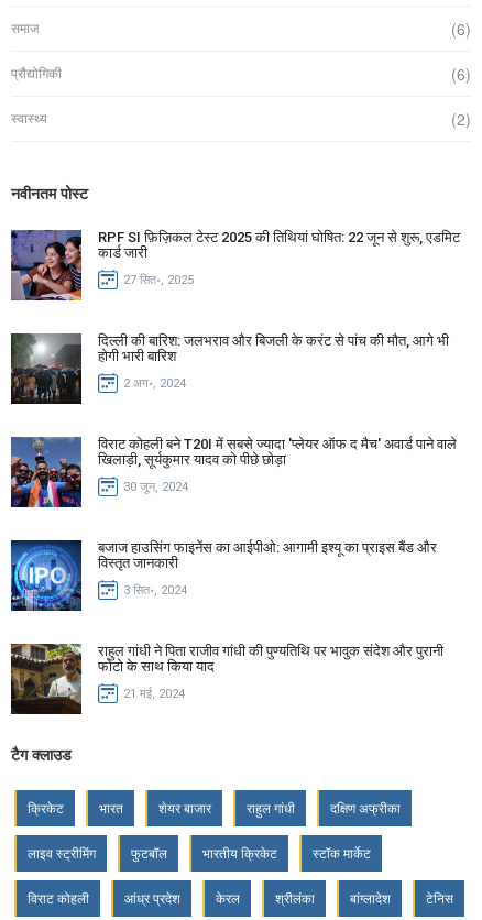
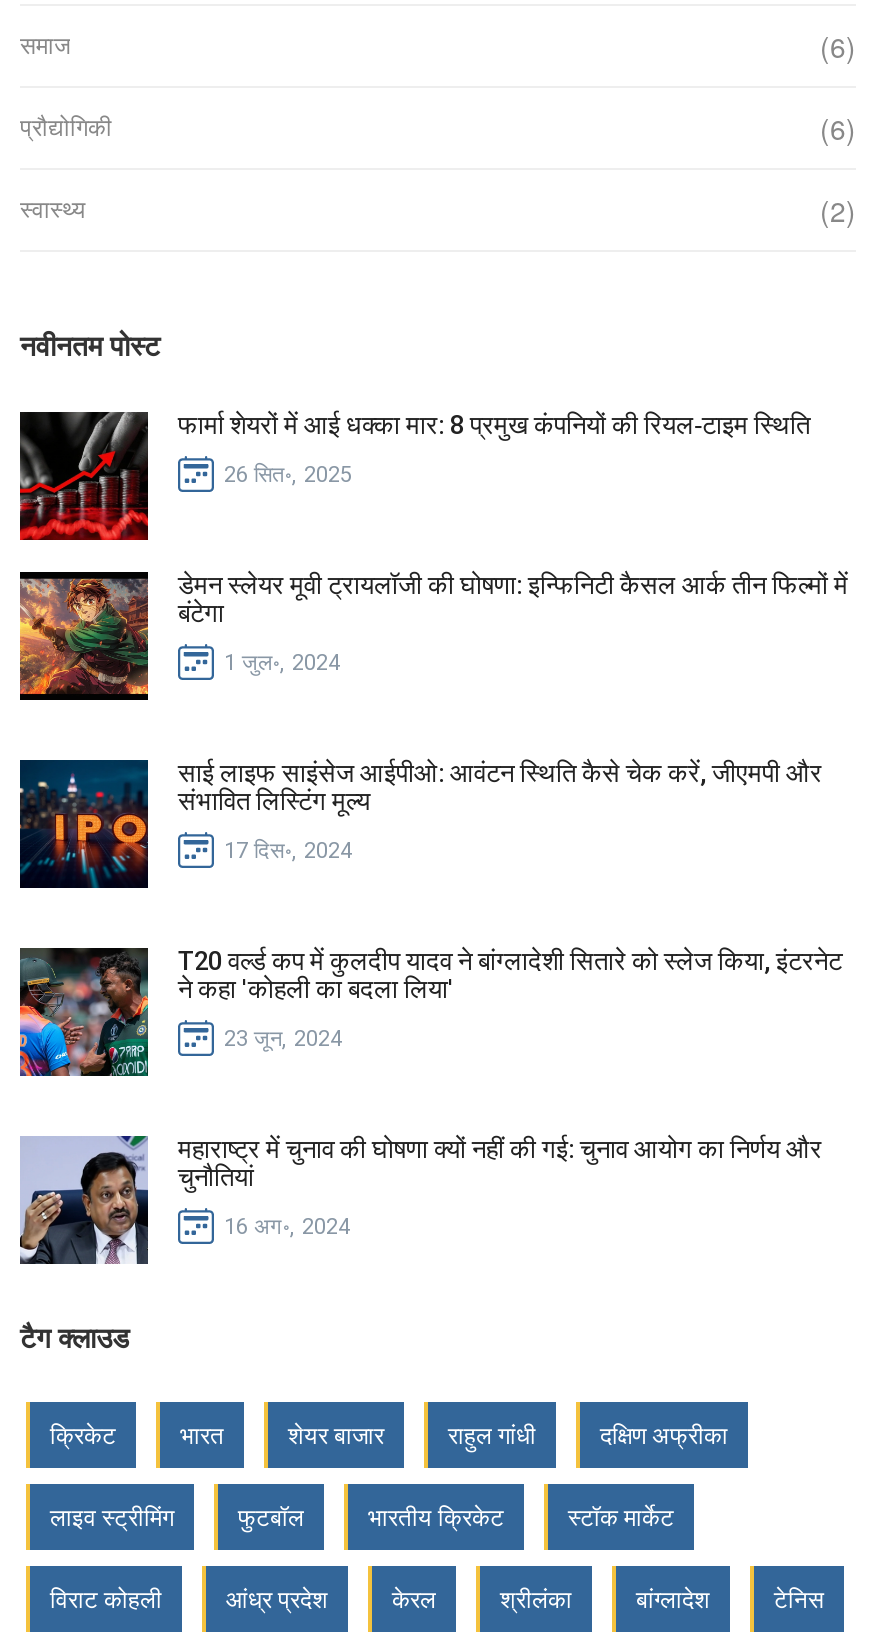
- [image]
- RPF SI फ़िज़िकल टेस्ट 2025 की तिथियां घोषित: 22 जून से शुरू, एडमिट
- कार्ड जारी
+ [image]
+ फार्मा शेयरों में आई धक्का मार: 8 प्रमुख कंपनियों की रियल‑टाइम स्थिति

- 27 सित॰, 2025
+ 26 सित॰, 2025

- [image]
- दिल्ली की बारिश: जलभराव और बिजली के करंट से पांच की मौत, आगे भी
- होगी भारी बारिश
+ [image]
+ डेमन स्लेयर मूवी ट्रायलॉजी की घोषणा: इन्फिनिटी कैसल आर्क तीन फिल्मों में
+ बंटेगा

- 2 अग॰, 2024
+ 1 जुल॰, 2024

- [image]
- विराट कोहली बने T20I में सबसे ज्यादा 'प्लेयर ऑफ द मैच' अवार्ड पाने वाले
- खिलाड़ी, सूर्यकुमार यादव को पीछे छोड़ा
+ [image]
+ साई लाइफ साइंसेज आईपीओ: आवंटन स्थिति कैसे चेक करें, जीएमपी और
+ संभावित लिस्टिंग मूल्य

- 30 जून, 2024
+ 17 दिस॰, 2024

- [image]
- बजाज हाउसिंग फाइनेंस का आईपीओ: आगामी इश्यू का प्राइस बैंड और
- विस्तृत जानकारी
+ [image]
+ T20 वर्ल्ड कप में कुलदीप यादव ने बांग्लादेशी सितारे को स्लेज किया, इंटरनेट
+ ने कहा 'कोहली का बदला लिया'

- 3 सित॰, 2024
+ 23 जून, 2024

- [image]
- राहुल गांधी ने पिता राजीव गांधी की पुण्यतिथि पर भावुक संदेश और पुरानी
- फोटो के साथ किया याद
+ [image]
+ महाराष्ट्र में चुनाव की घोषणा क्यों नहीं की गई: चुनाव आयोग का निर्णय और
+ चुनौतियां

- 21 मई, 2024
+ 16 अग॰, 2024
